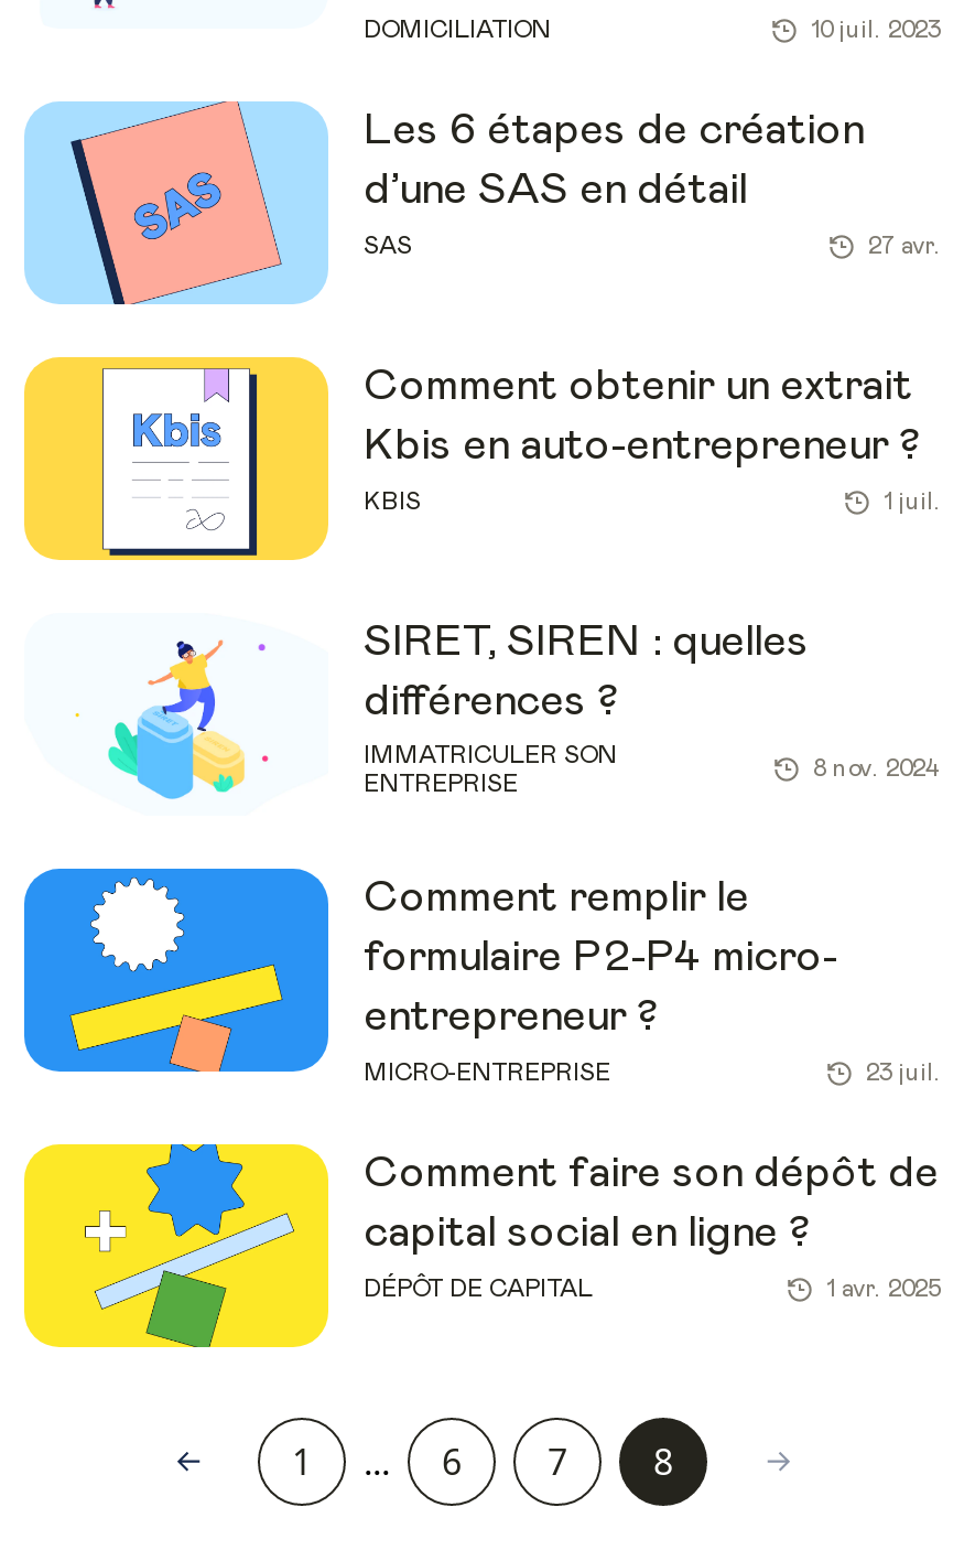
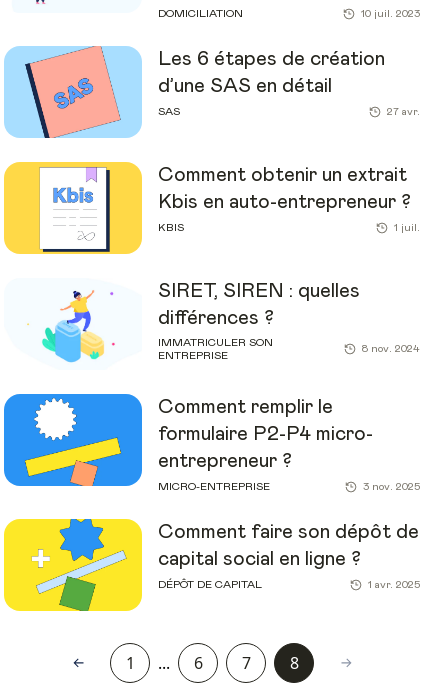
- 23 juil.
+ 3 nov. 2025
